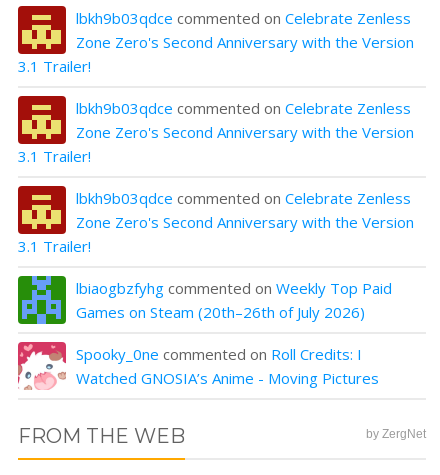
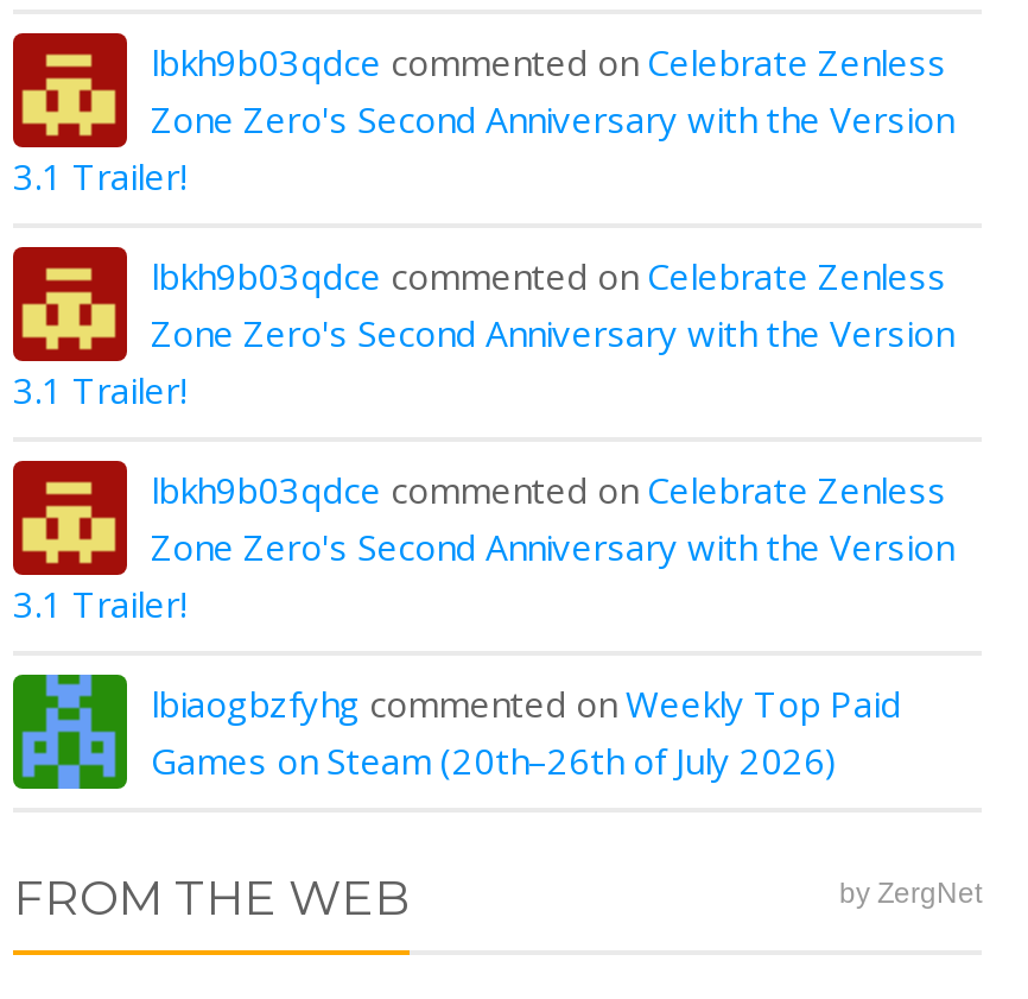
- [image]
- Spooky_0ne commented on Roll Credits: I
- Watched GNOSIA’s Anime - Moving Pictures
